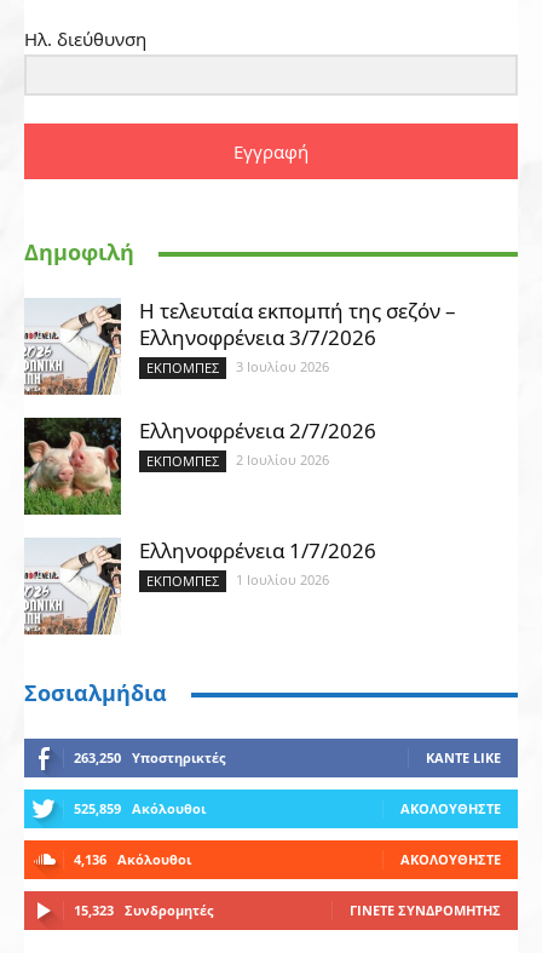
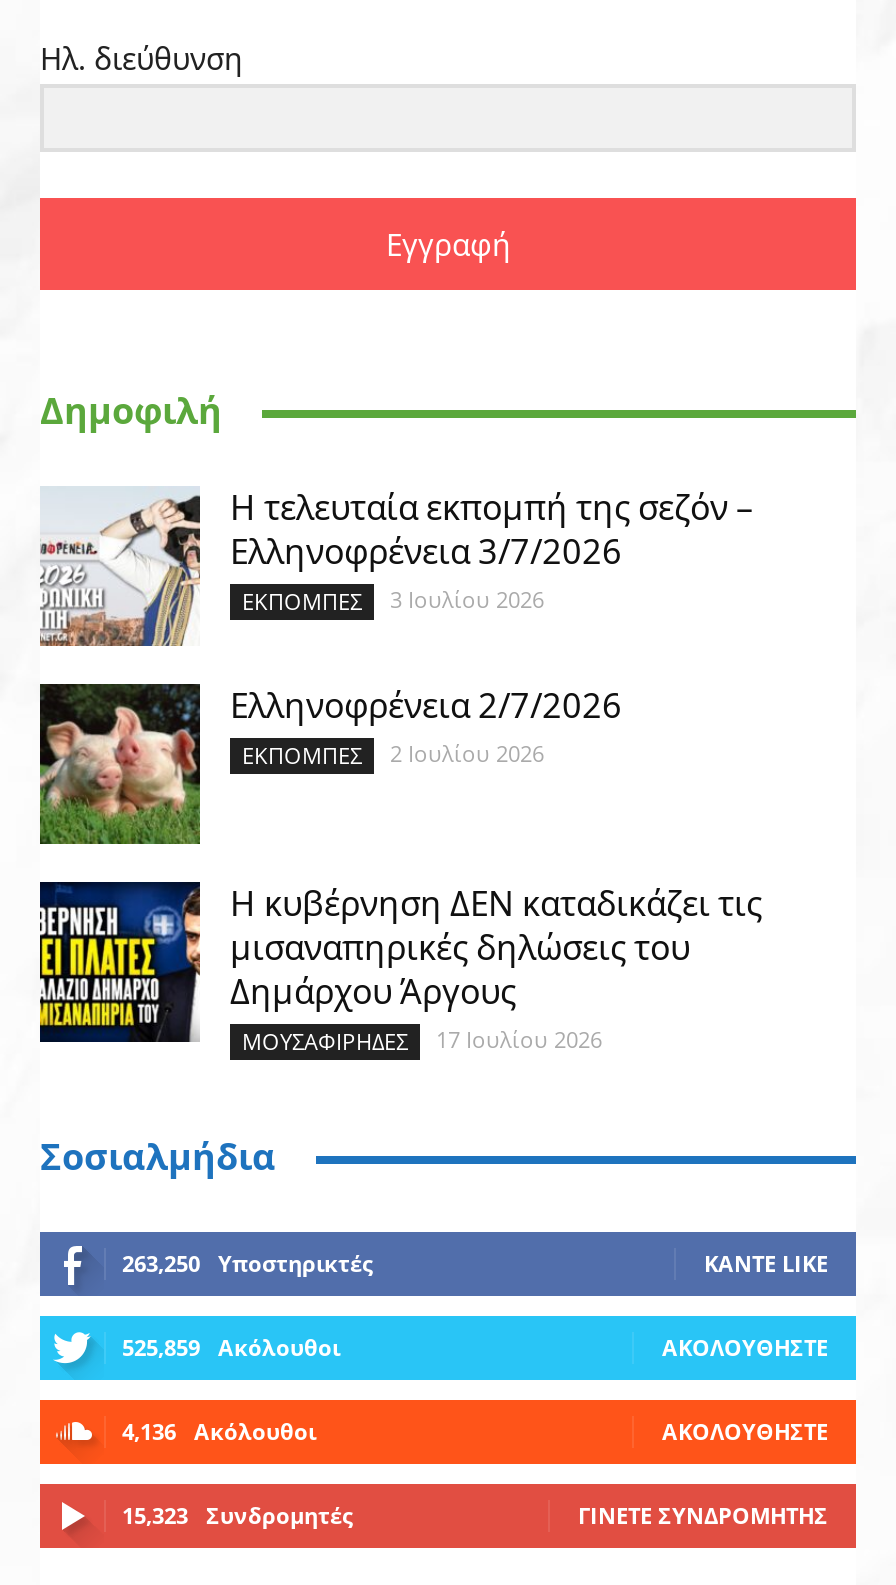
- [image]
- Ελληνοφρένεια 1/7/2026
- ΕΚΠΟΜΠΈΣ
- 1 Ιουλίου 2026
+ [image]
+ Η κυβέρνηση ΔΕΝ καταδικάζει τις
+ μισαναπηρικές δηλώσεις του
+ Δημάρχου Άργους
+ ΜΟΥΣΑΦΊΡΗΔΕΣ
+ 17 Ιουλίου 2026
